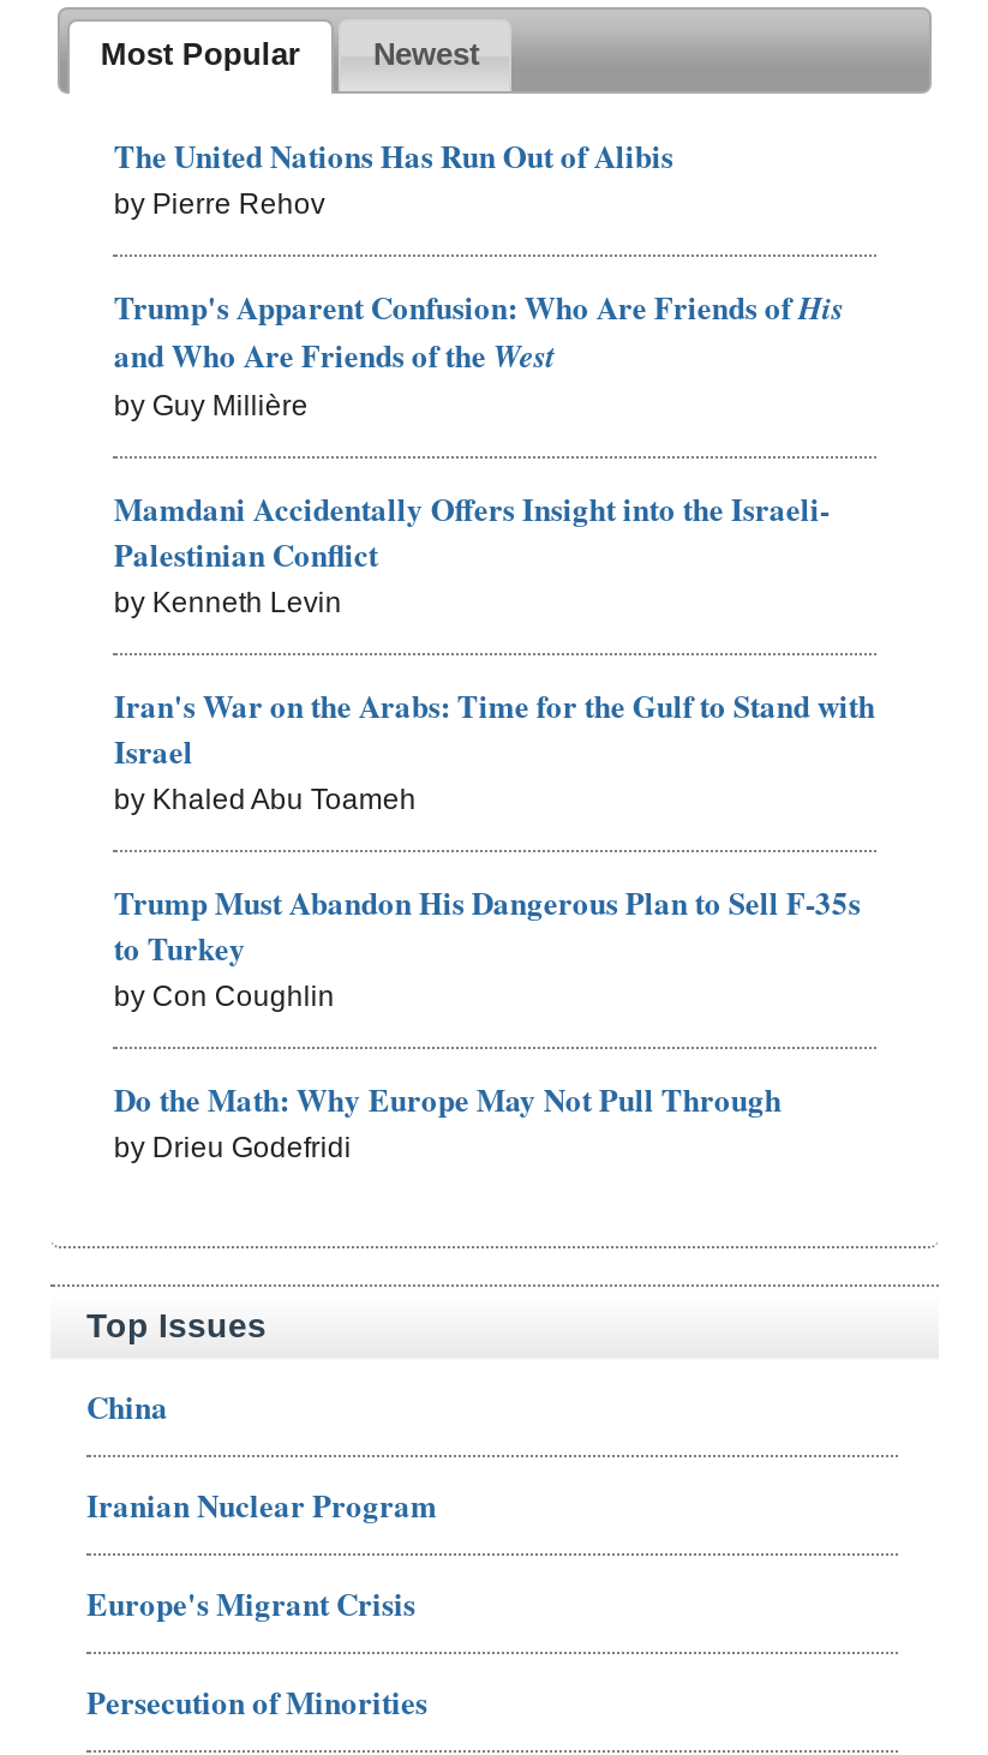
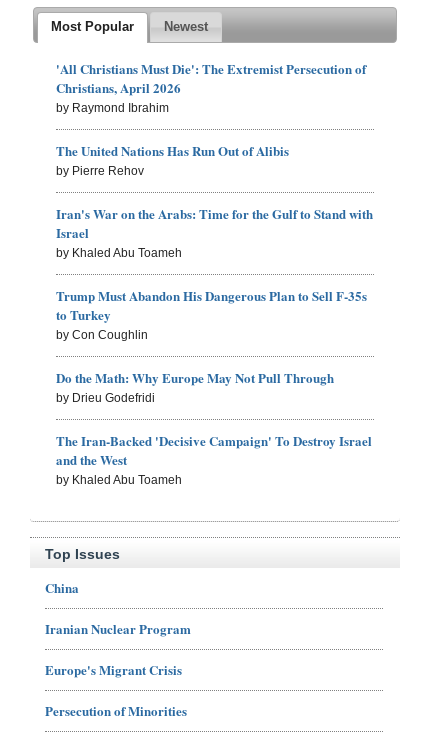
+ 'All Christians Must Die': The Extremist Persecution of
+ Christians, April 2026
+ by Raymond Ibrahim

moved down: The United Nations Has Run Out of Alibis | by Pierre Rehov

- Trump's Apparent Confusion: Who Are Friends ofHis
- and Who Are Friends of the West
- by Guy Millière
- Mamdani Accidentally Offers Insight into the Israeli-
- Palestinian Conflict
- by Kenneth Levin

moved up: Iran's War on the Arabs: Time for the Gulf to Stand with | Israel | by Khaled Abu Toameh | Trump Must Abandon His Dangerous Plan to Sell F-35s | to Turkey | by Con Coughlin | Do the Math: Why Europe May Not Pull Through | by Drieu Godefridi

+ The Iran-Backed 'Decisive Campaign' To Destroy Israel
+ and the West
+ by Khaled Abu Toameh
